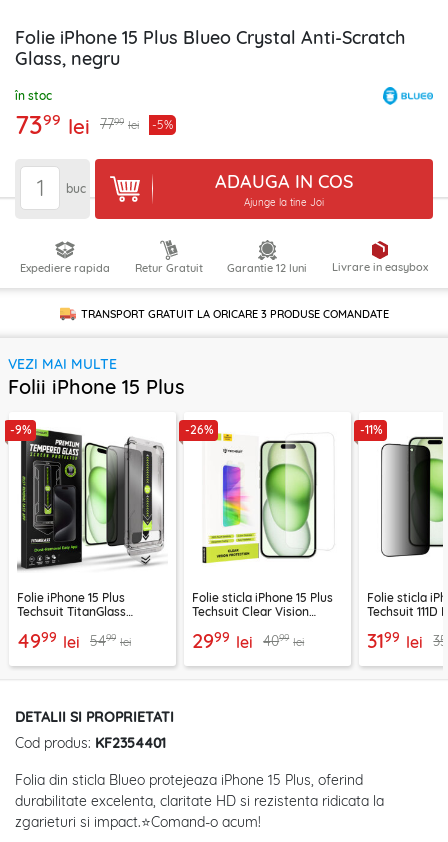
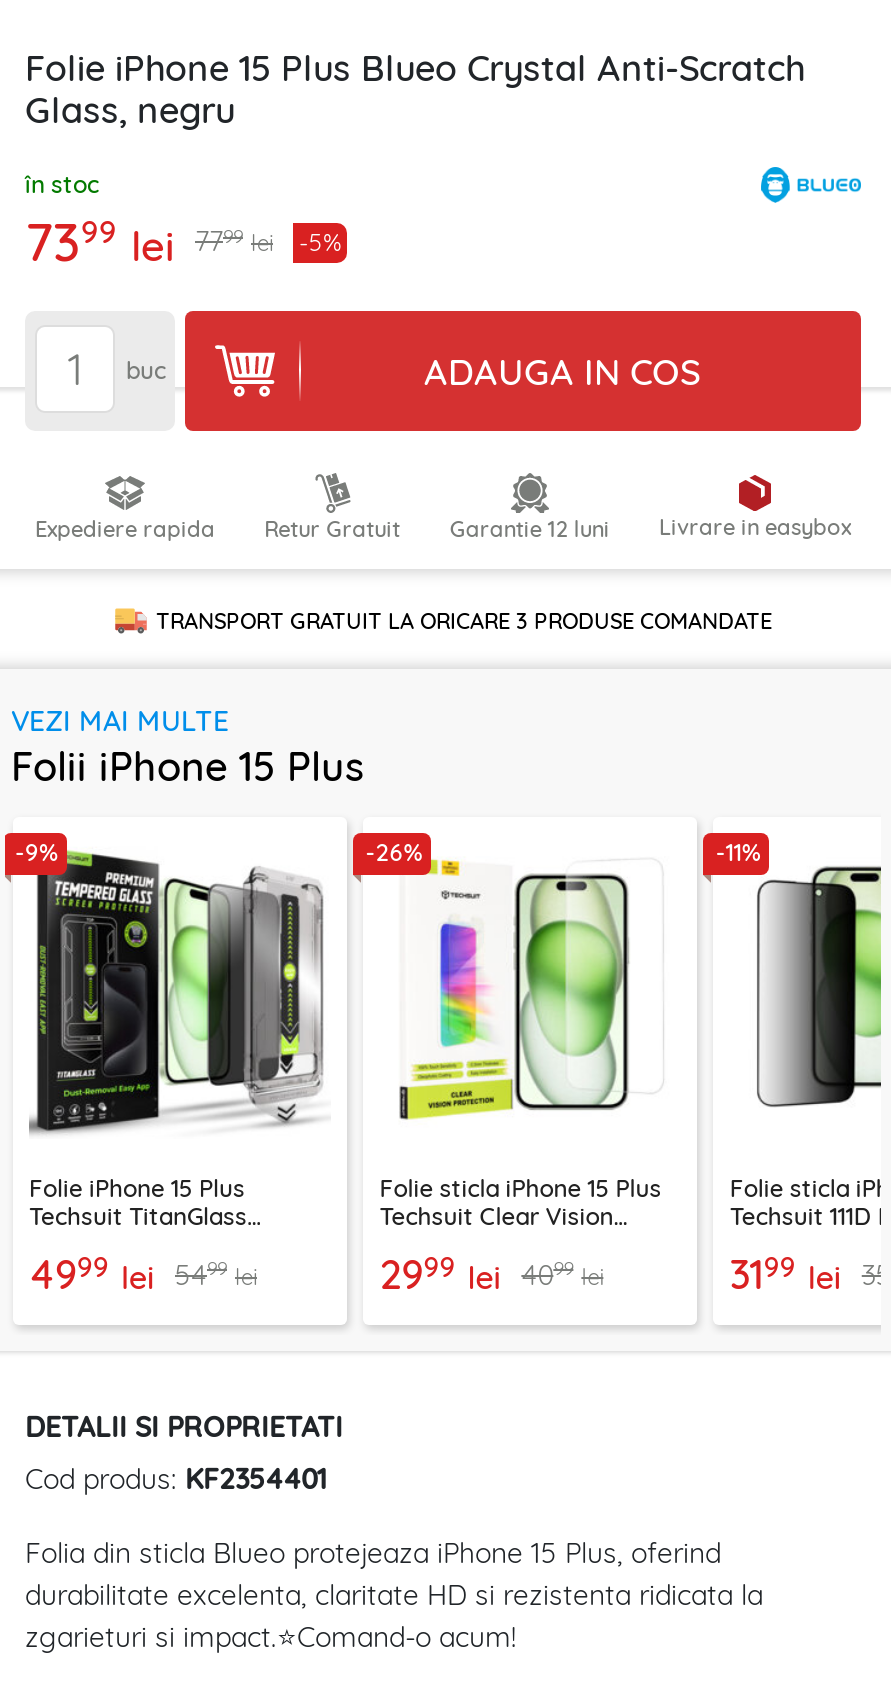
- Ajunge la tine Joi
